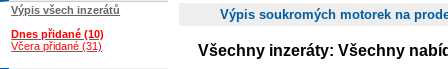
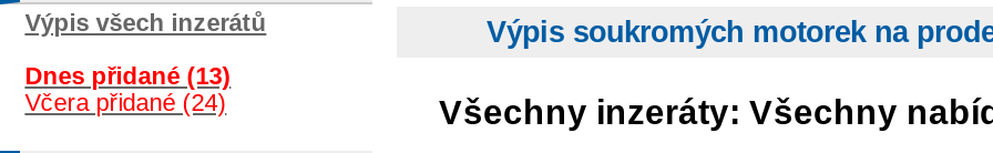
- Dnes přidané (10)
+ Dnes přidané (13)

- Včera přidané (31)
+ Včera přidané (24)
